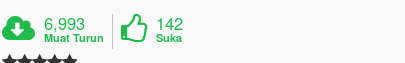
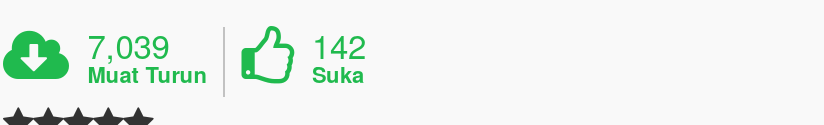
- 6,993
+ 7,039
